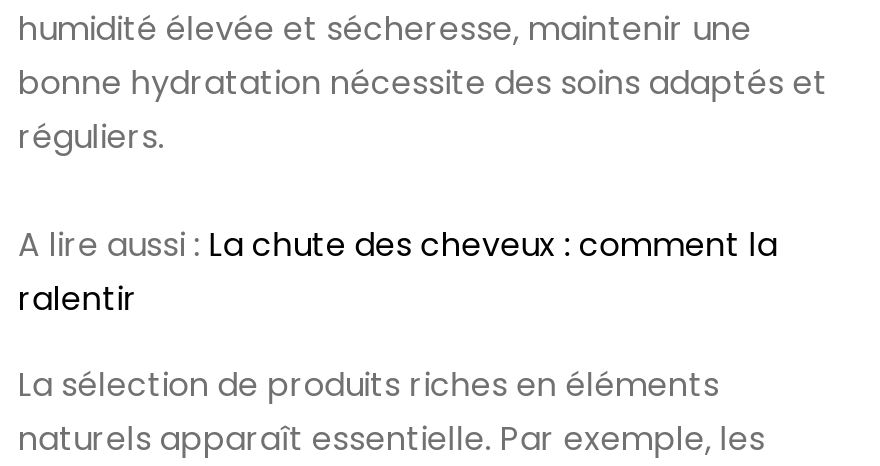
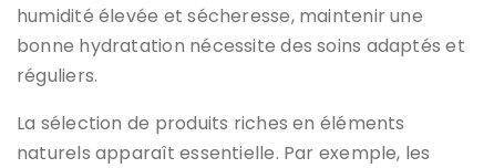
- A lire aussi : La chute des cheveux : comment la
- ralentir
